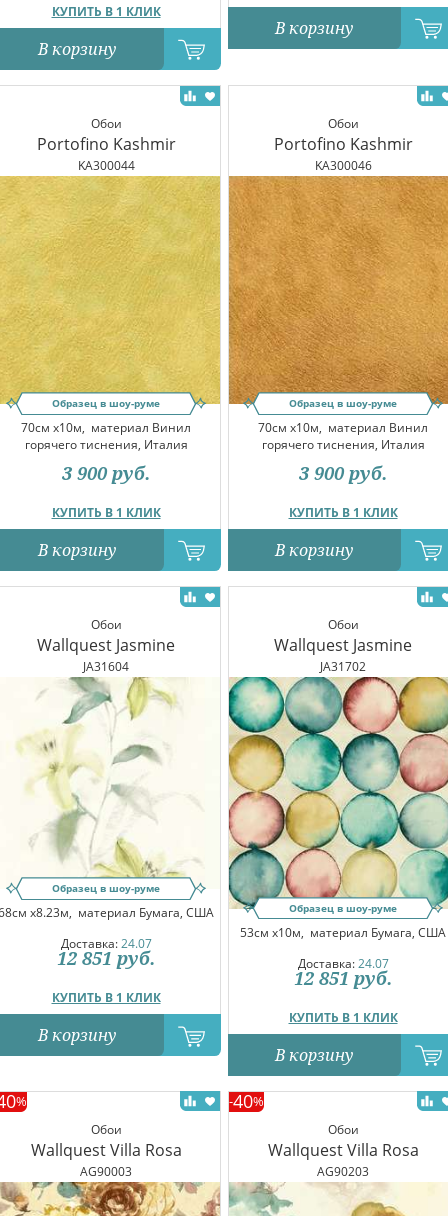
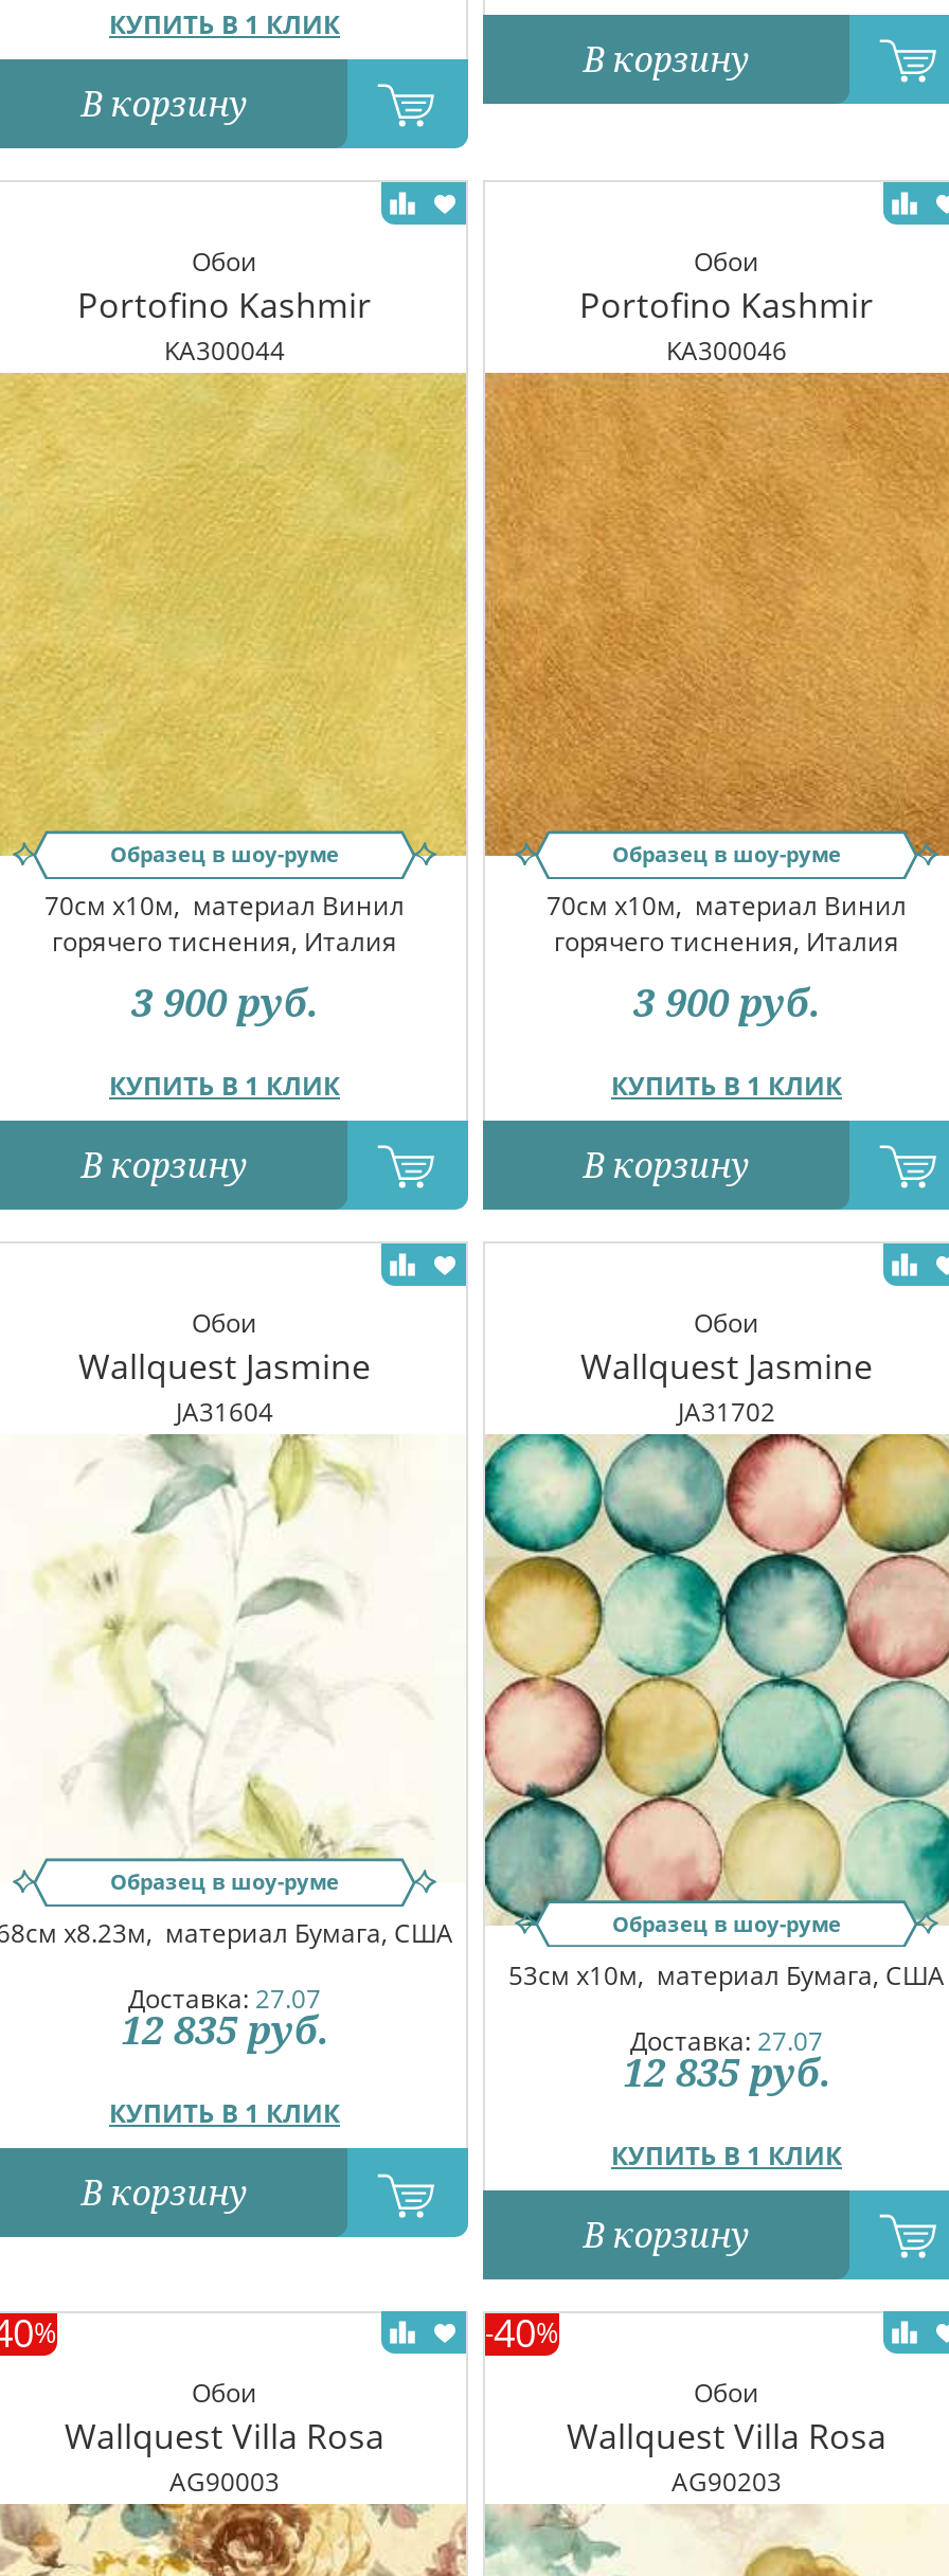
- Доставка: 24.07
+ Доставка: 27.07

- 12 851 руб.
+ 12 835 руб.

- Доставка: 24.07
+ Доставка: 27.07

- 12 851 руб.
+ 12 835 руб.
